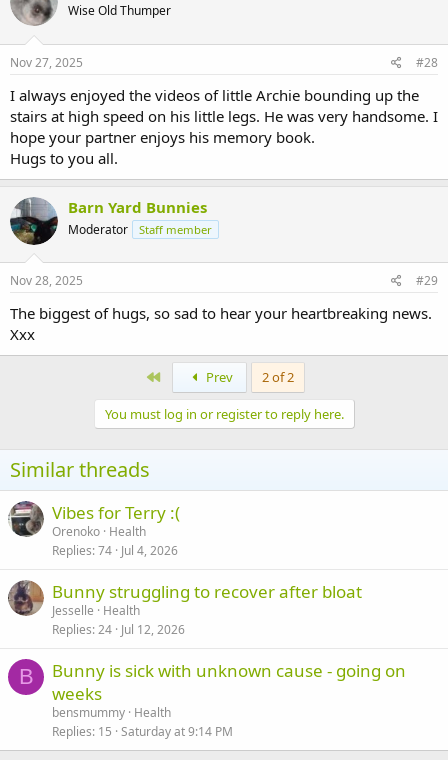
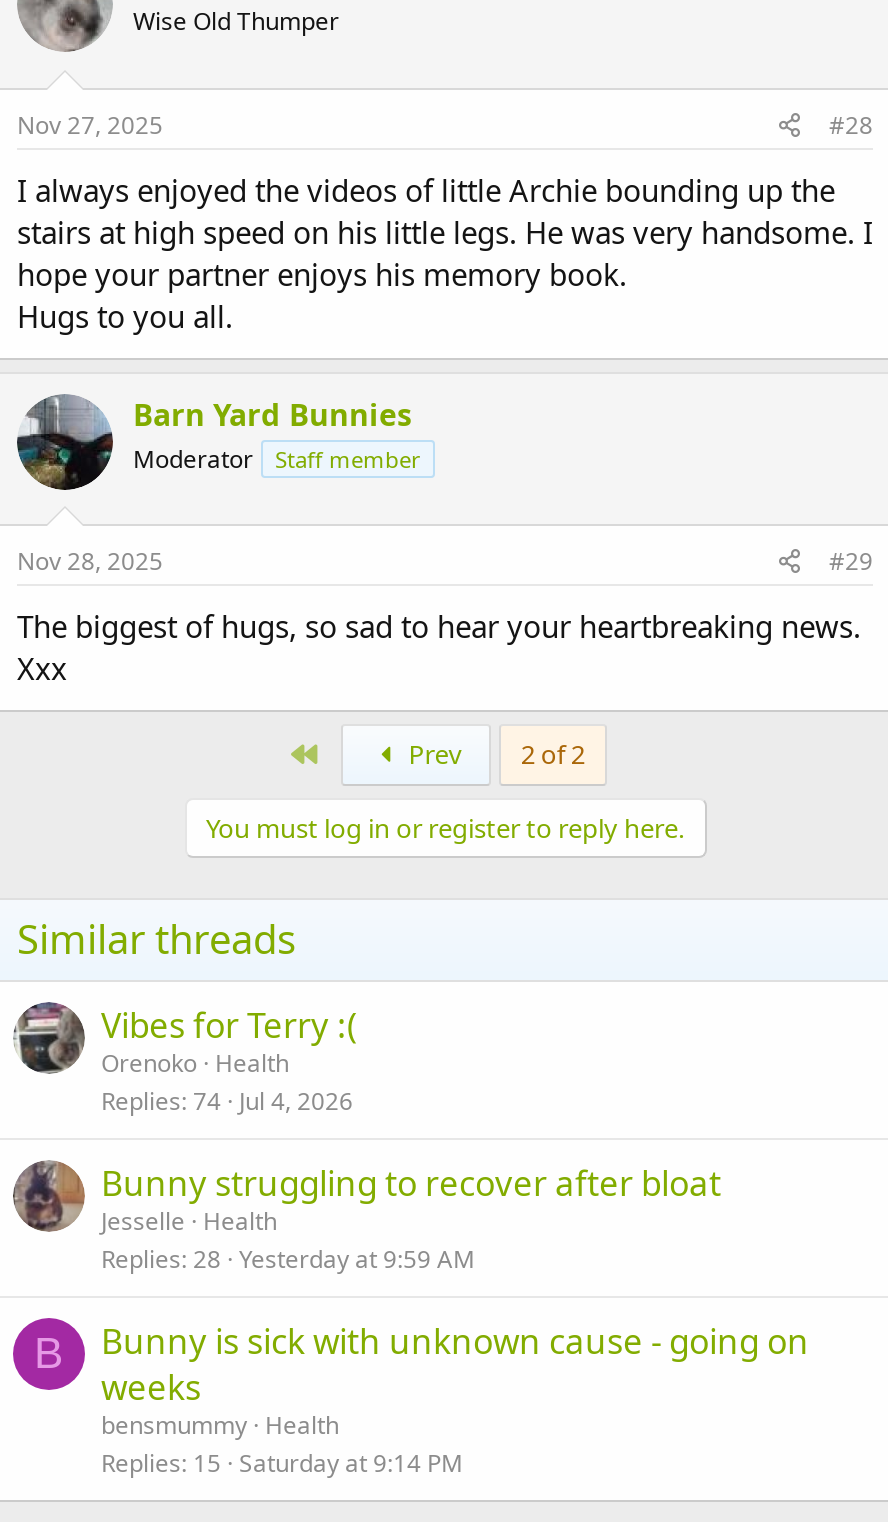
- Replies 24 Jul 12, 2026
+ Replies 28 Yesterday at 9:59 AM
